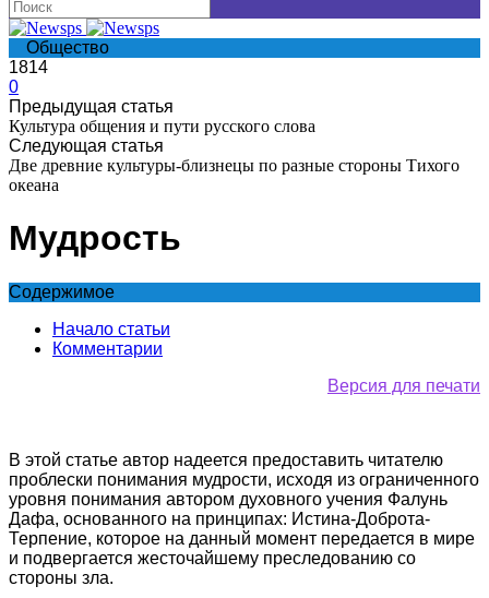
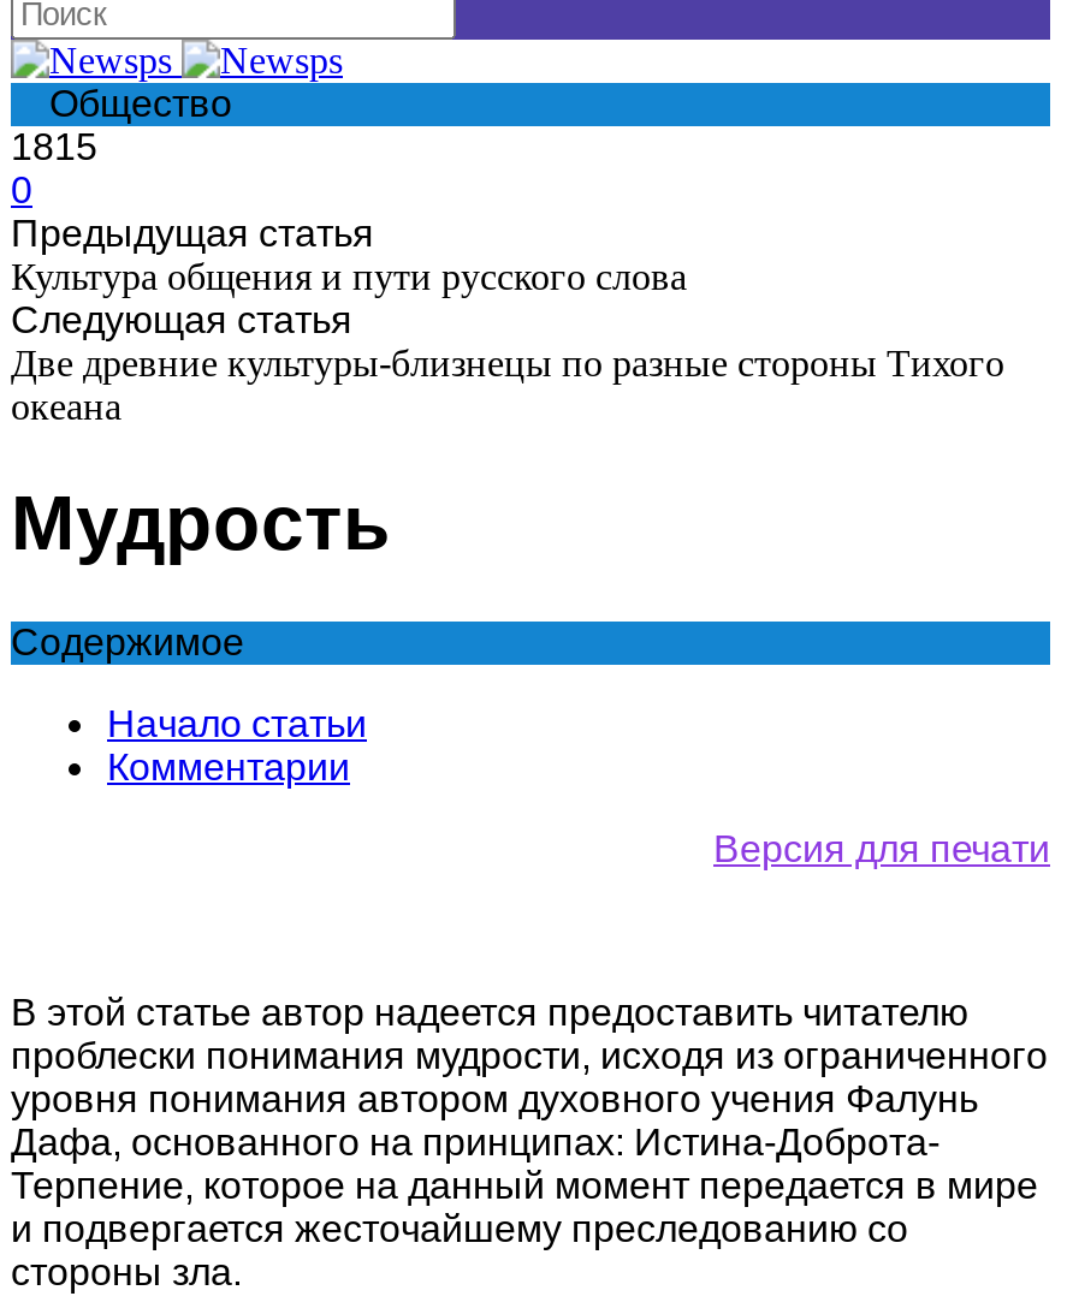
- 1814
+ 1815
